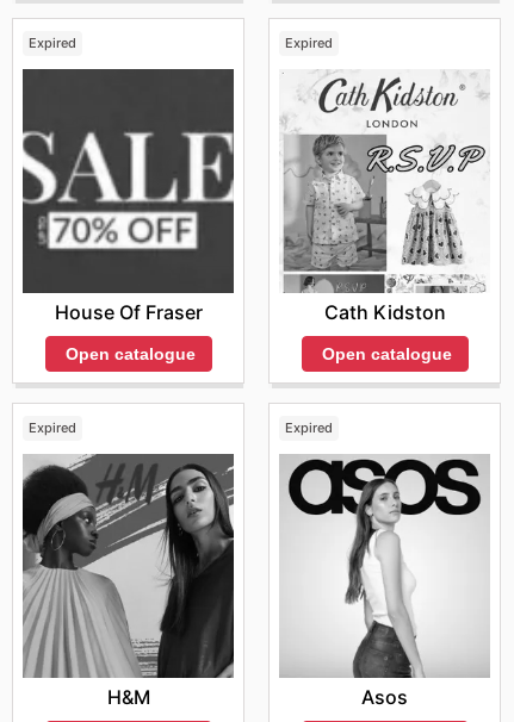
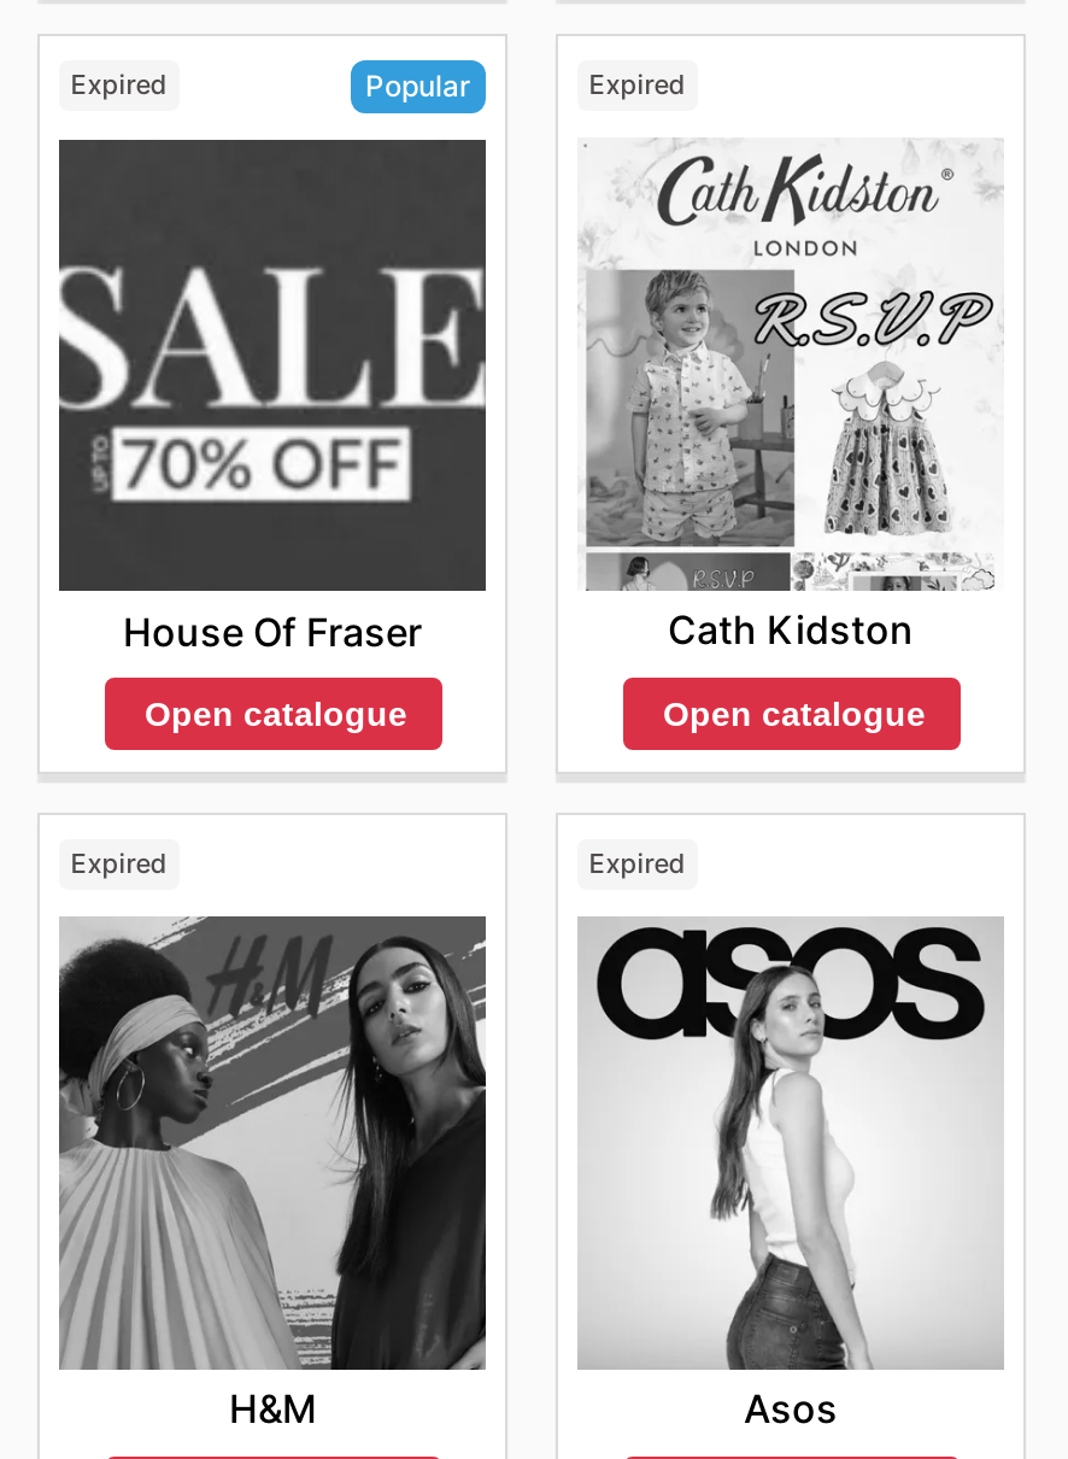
+ Popular
